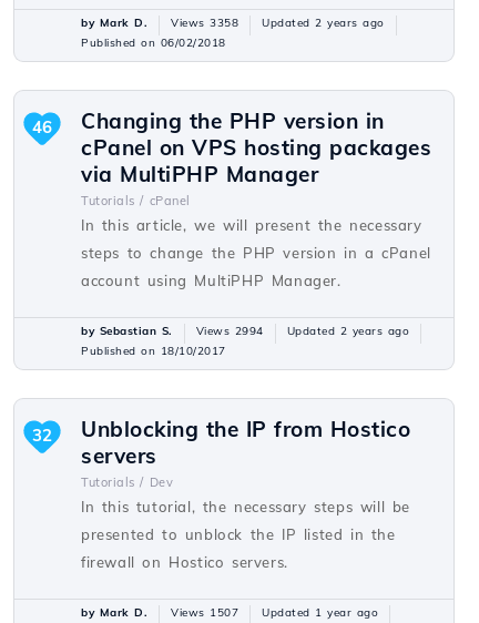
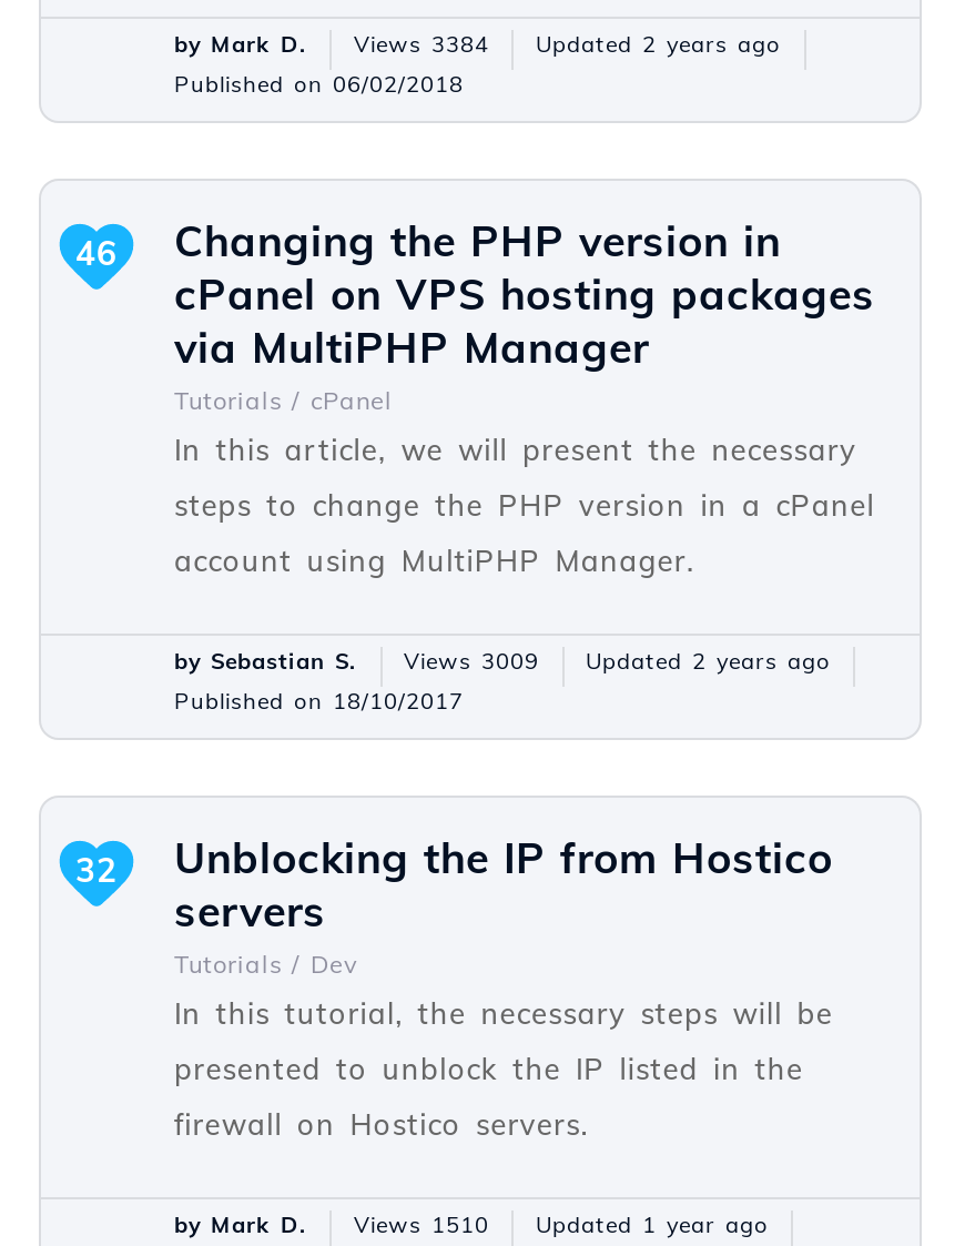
- by Mark D. Views 3358 Updated 2 years ago
+ by Mark D. Views 3384 Updated 2 years ago

- by Sebastian S. Views 2994 Updated 2 years ago
+ by Sebastian S. Views 3009 Updated 2 years ago

- by Mark D. Views 1507 Updated 1 year ago
+ by Mark D. Views 1510 Updated 1 year ago
